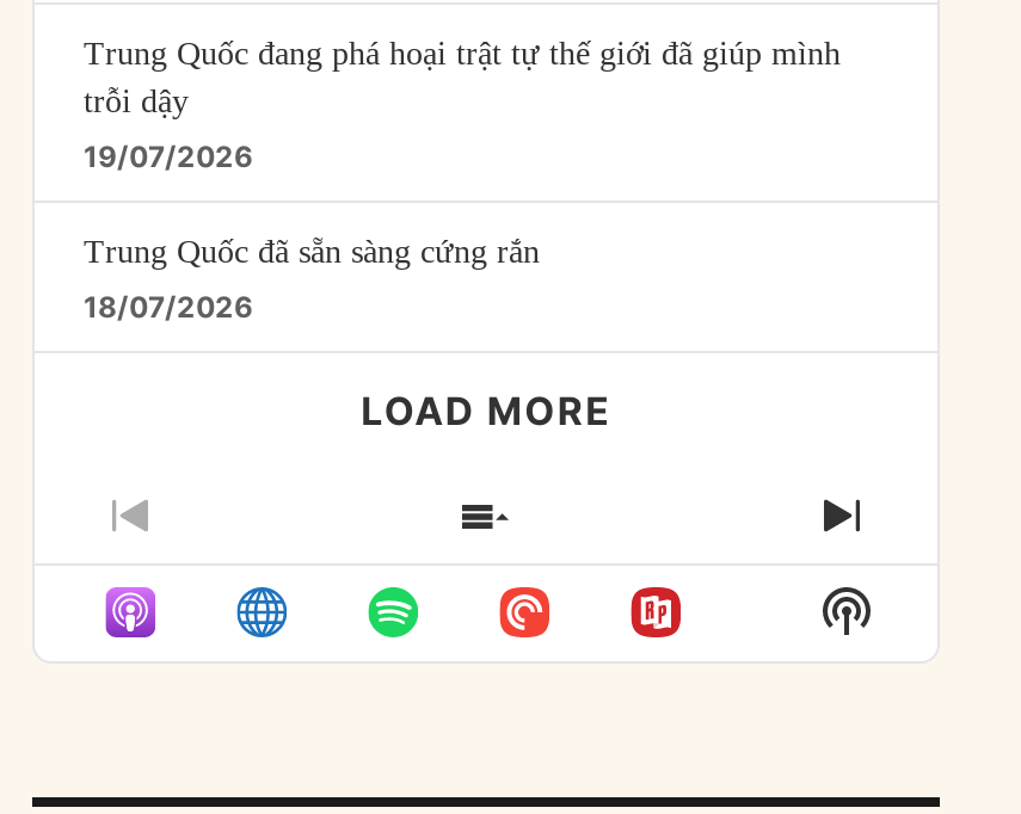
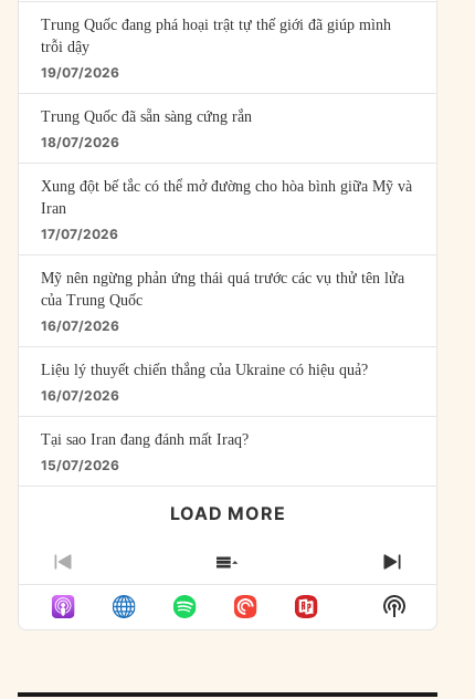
+ Xung đột bế tắc có thể mở đường cho hòa bình giữa Mỹ và
+ Iran
+ 17/07/2026
+ Mỹ nên ngừng phản ứng thái quá trước các vụ thử tên lửa
+ của Trung Quốc
+ 16/07/2026
+ Liệu lý thuyết chiến thắng của Ukraine có hiệu quả?
+ 16/07/2026
+ Tại sao Iran đang đánh mất Iraq?
+ 15/07/2026
